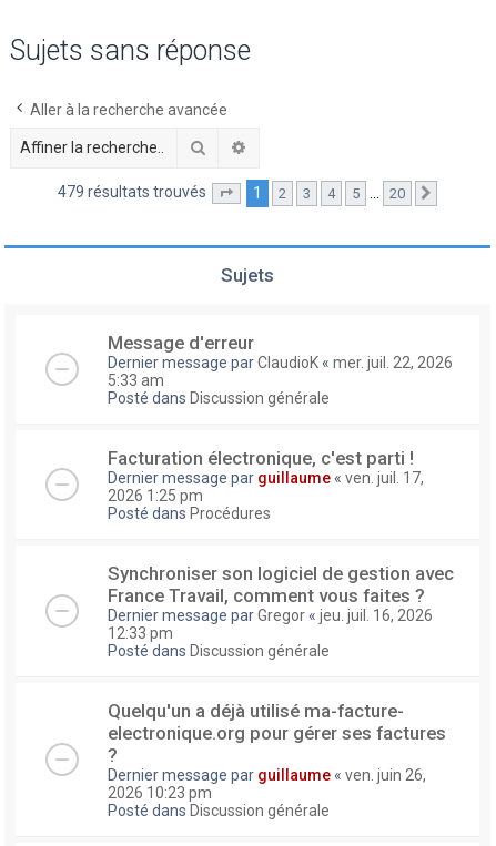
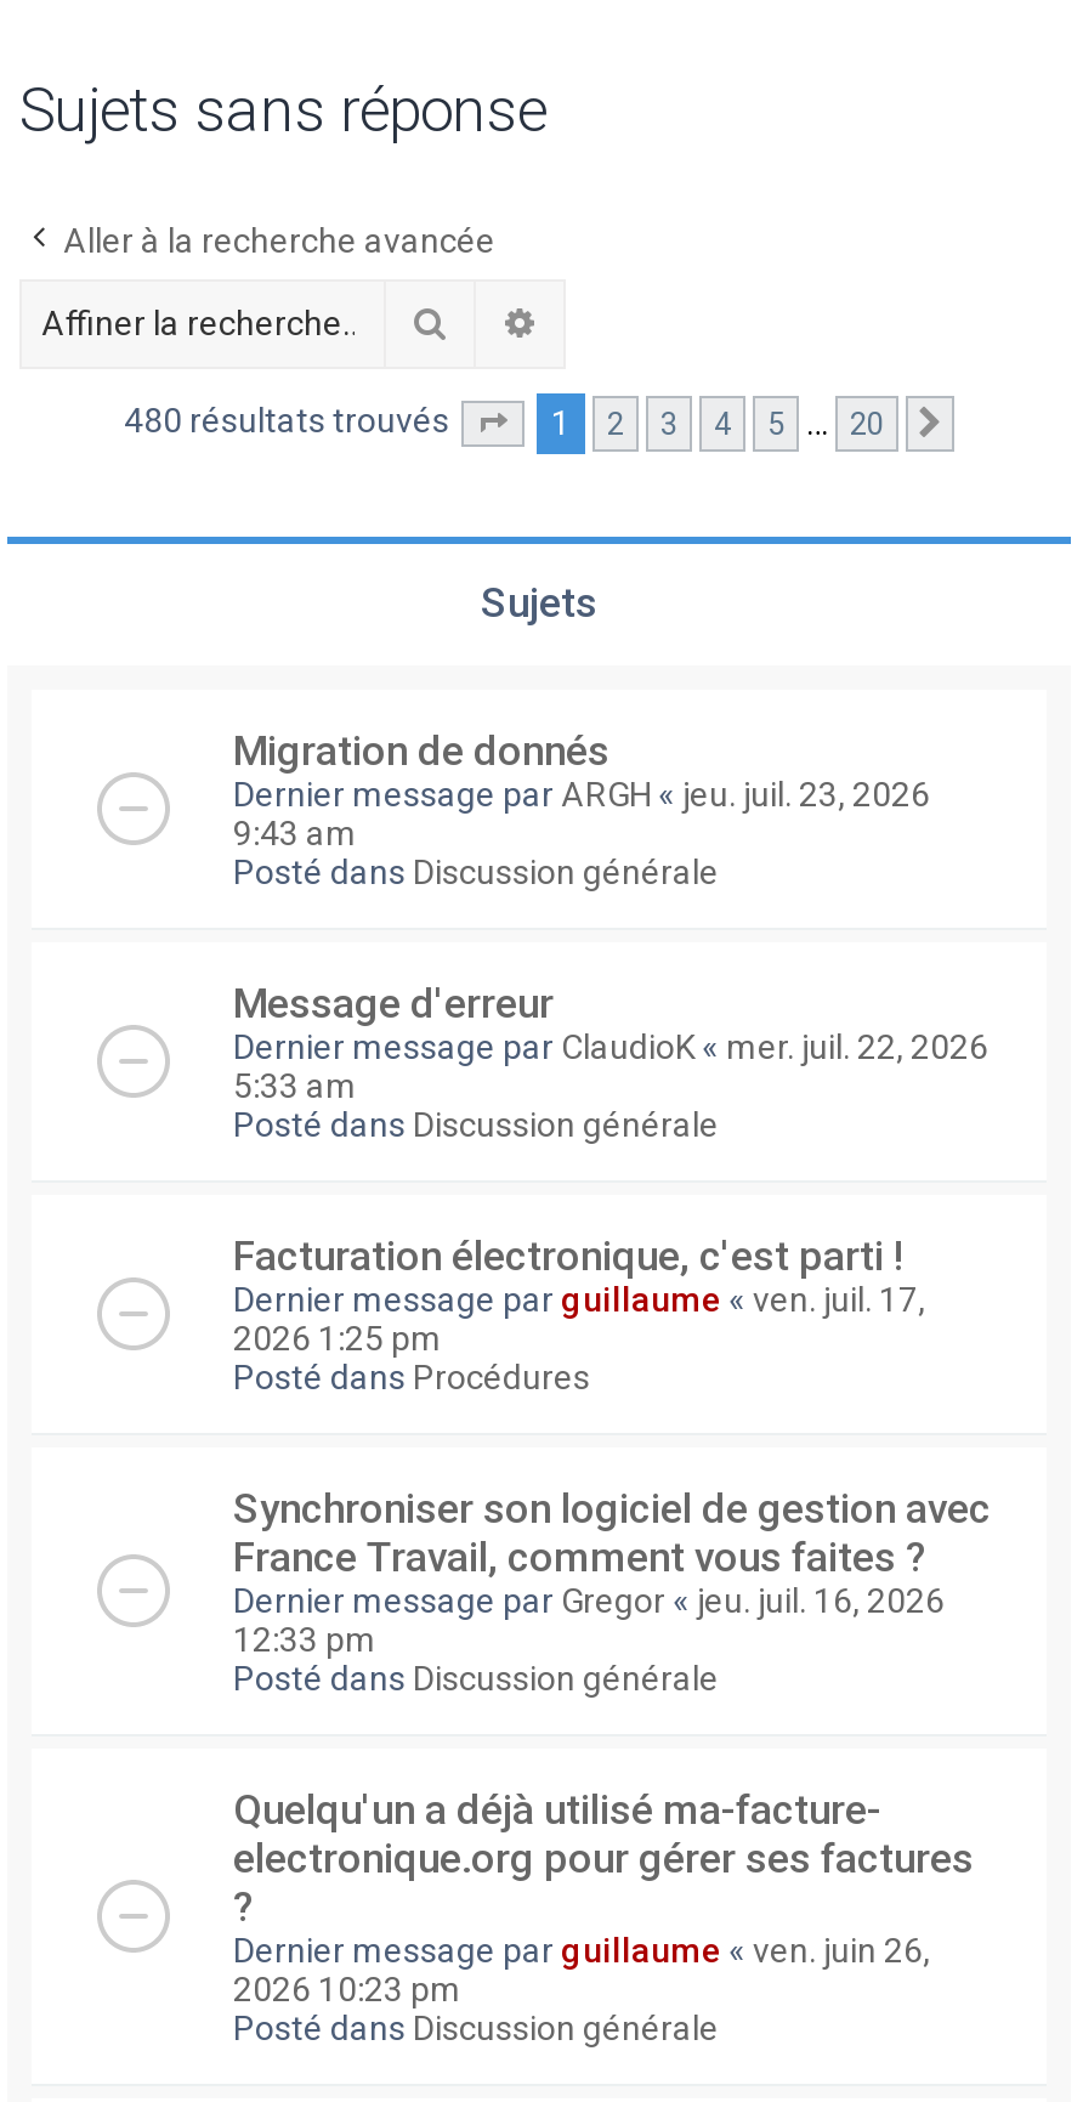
- 479 résultats trouvés
+ 480 résultats trouvés

+ Migration de donnés
+ Dernier message par ARGH «jeu. juil. 23, 2026
+ 9:43 am
+ Posté dans Discussion générale
